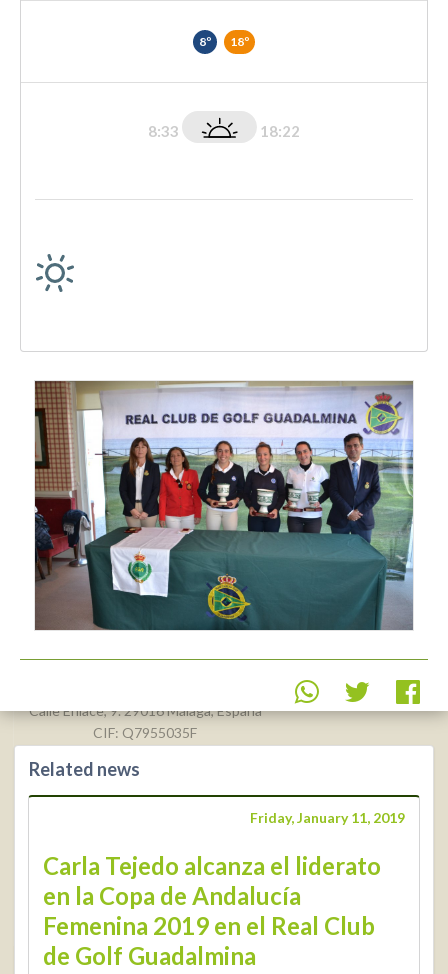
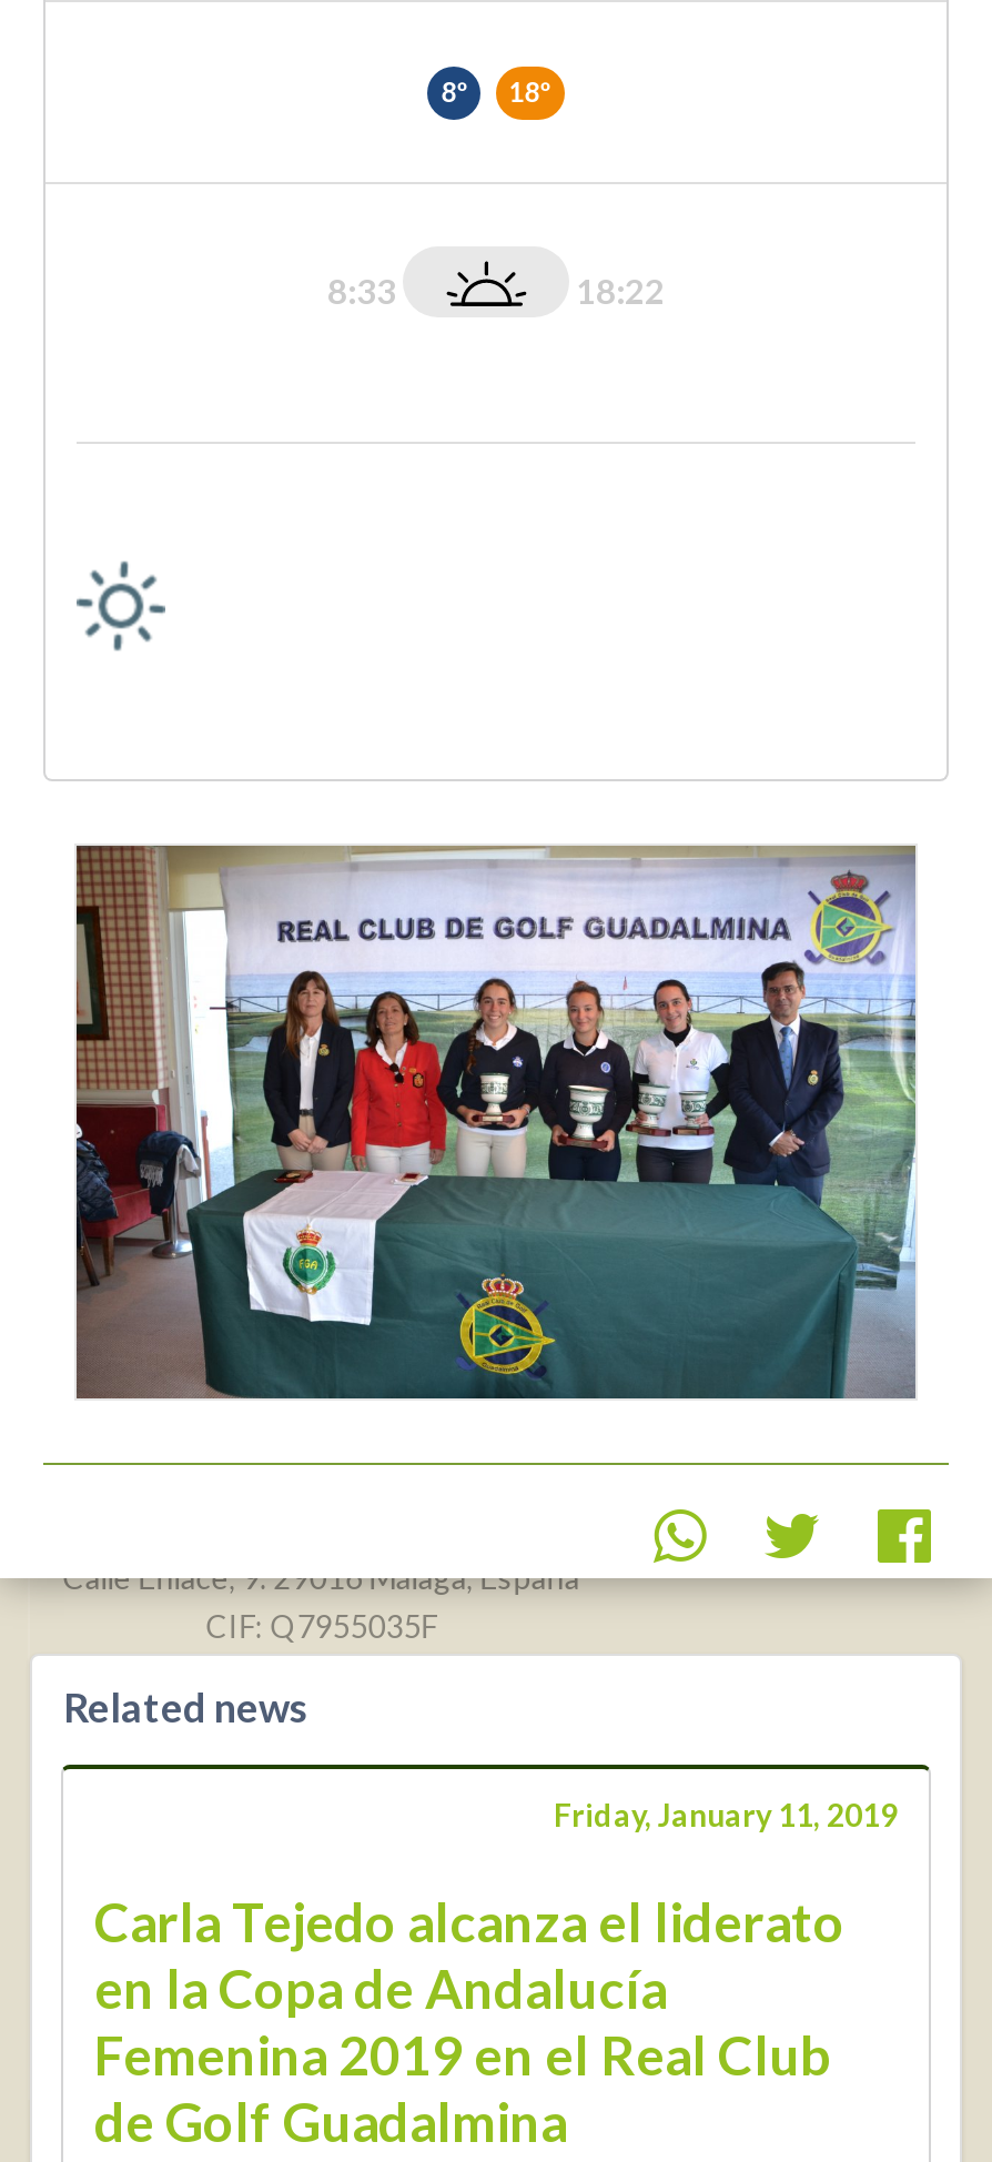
- [image]
+ [image]
